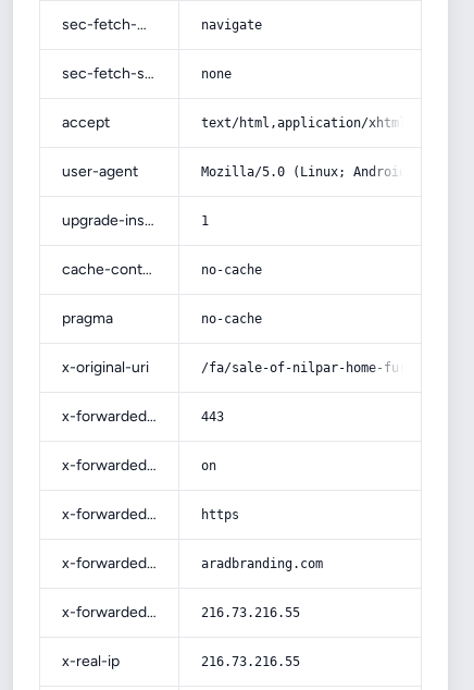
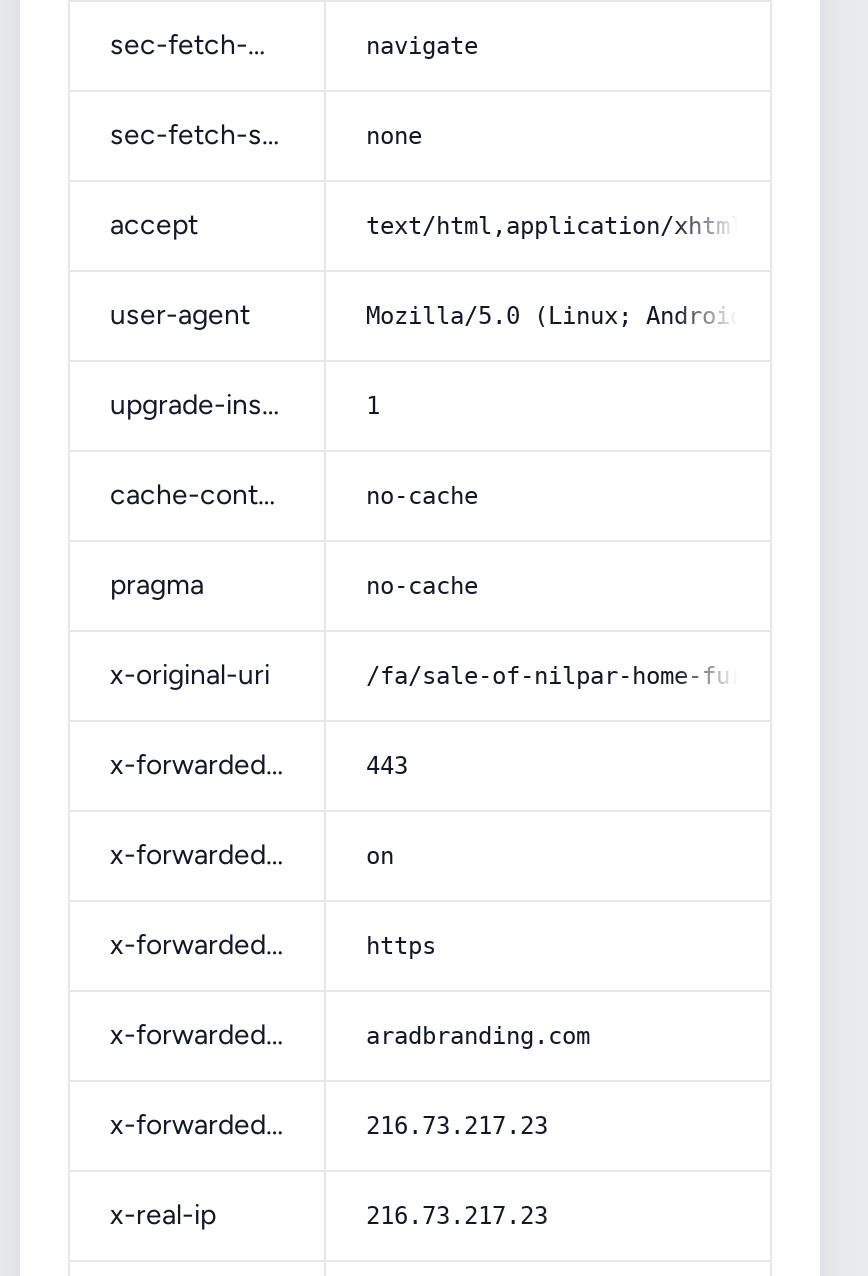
- 216.73.216.55
+ 216.73.217.23

- 216.73.216.55
+ 216.73.217.23
